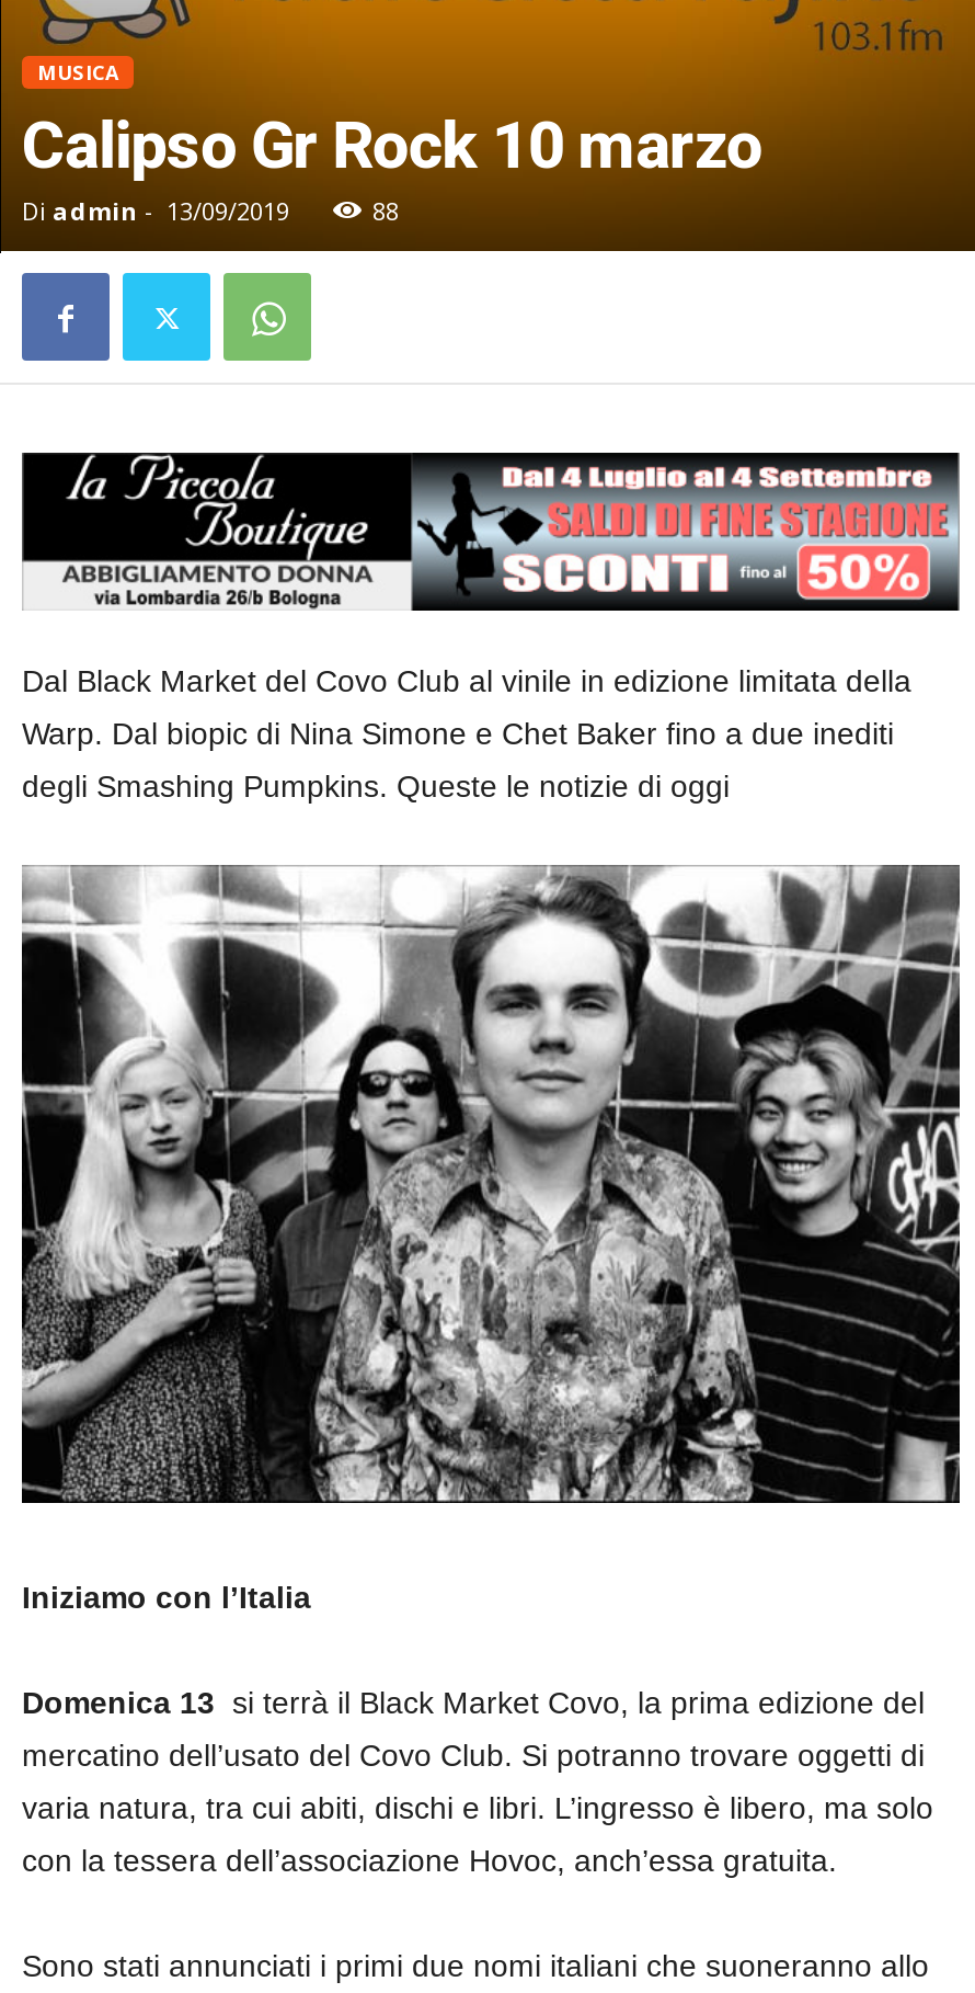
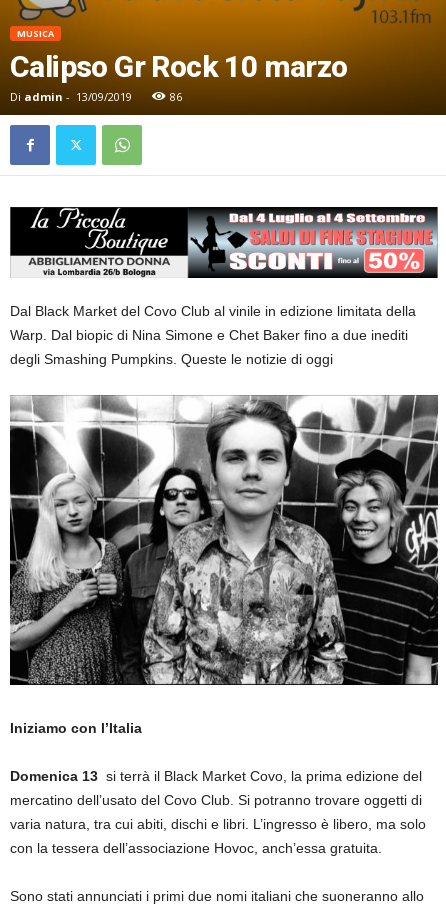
- 88
+ 86
